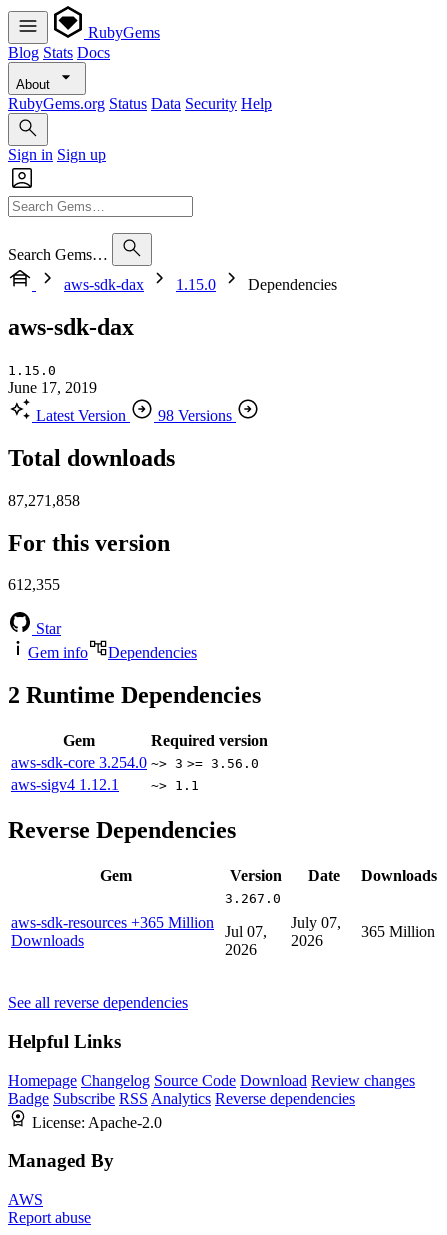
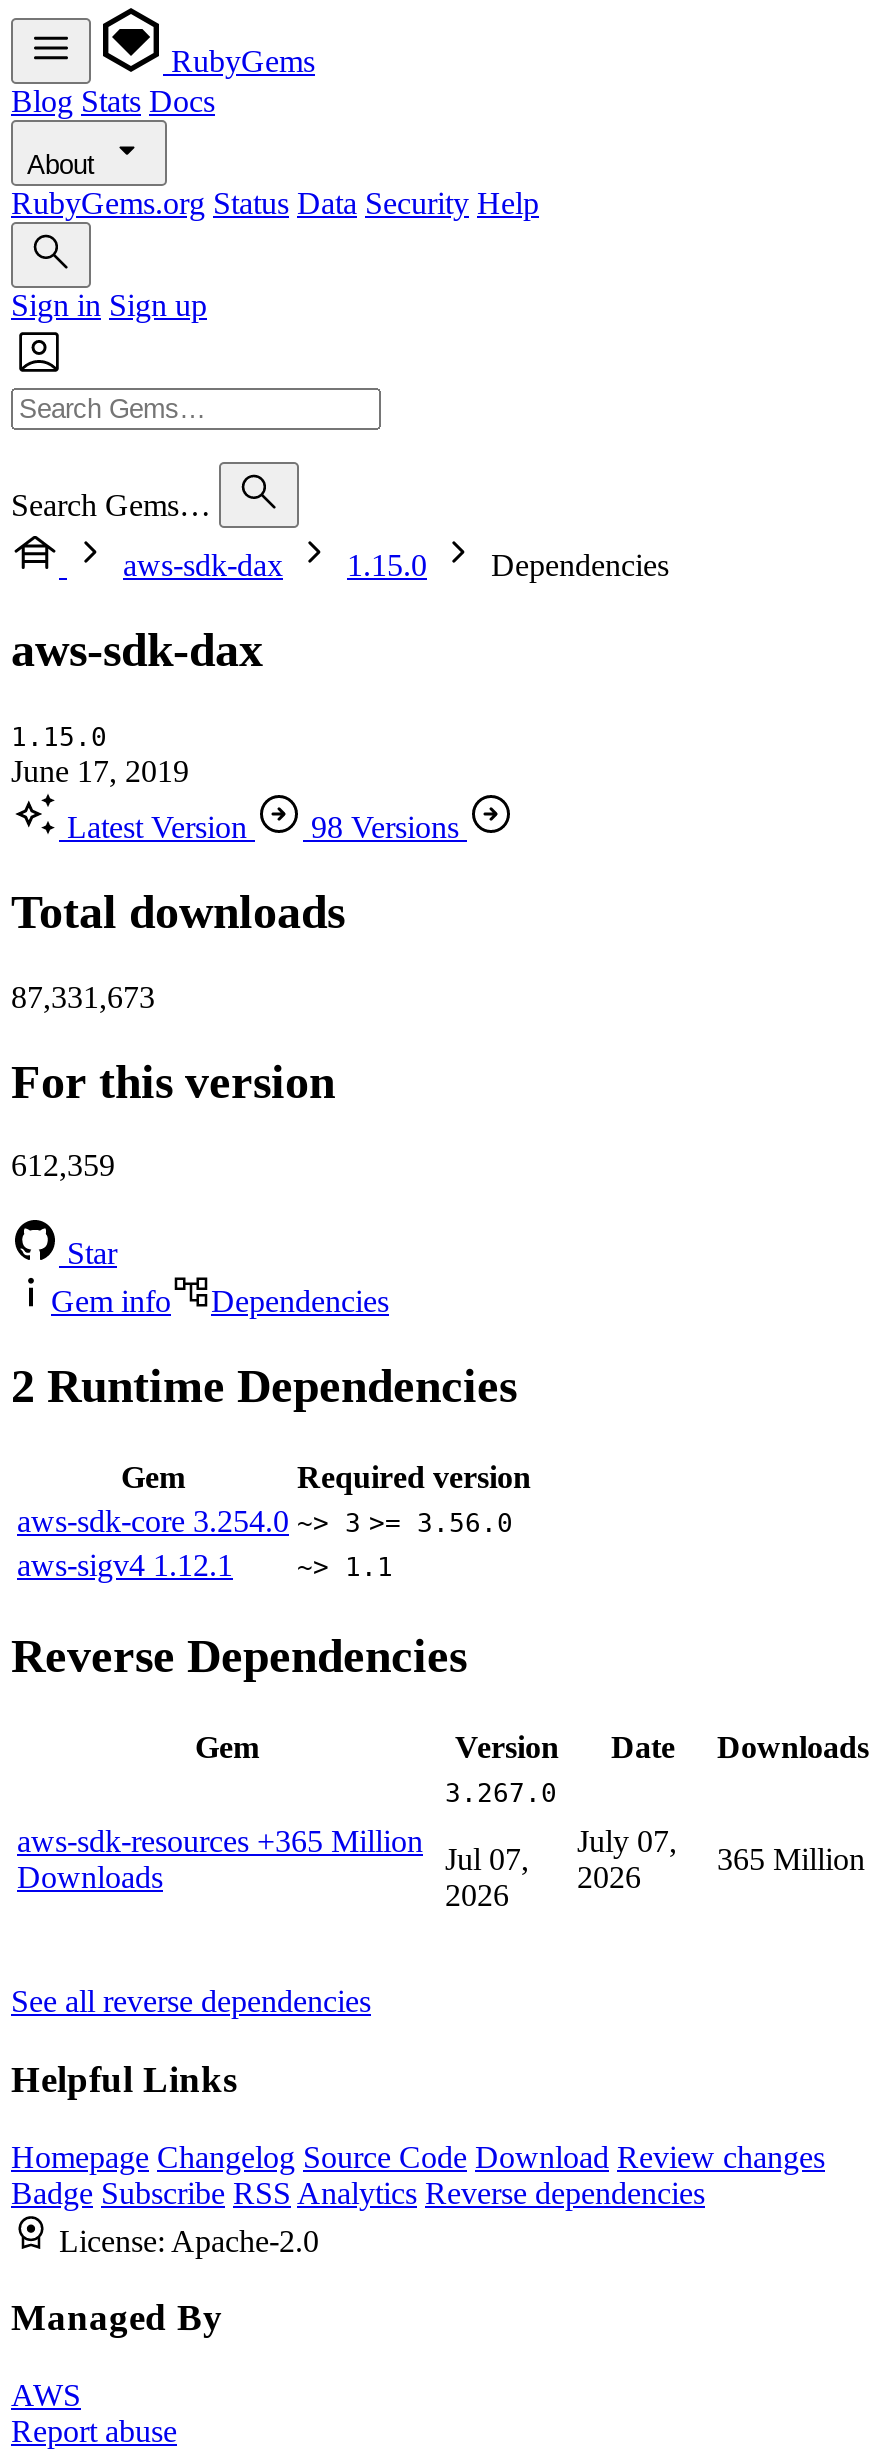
- 87,271,858
+ 87,331,673

- 612,355
+ 612,359
